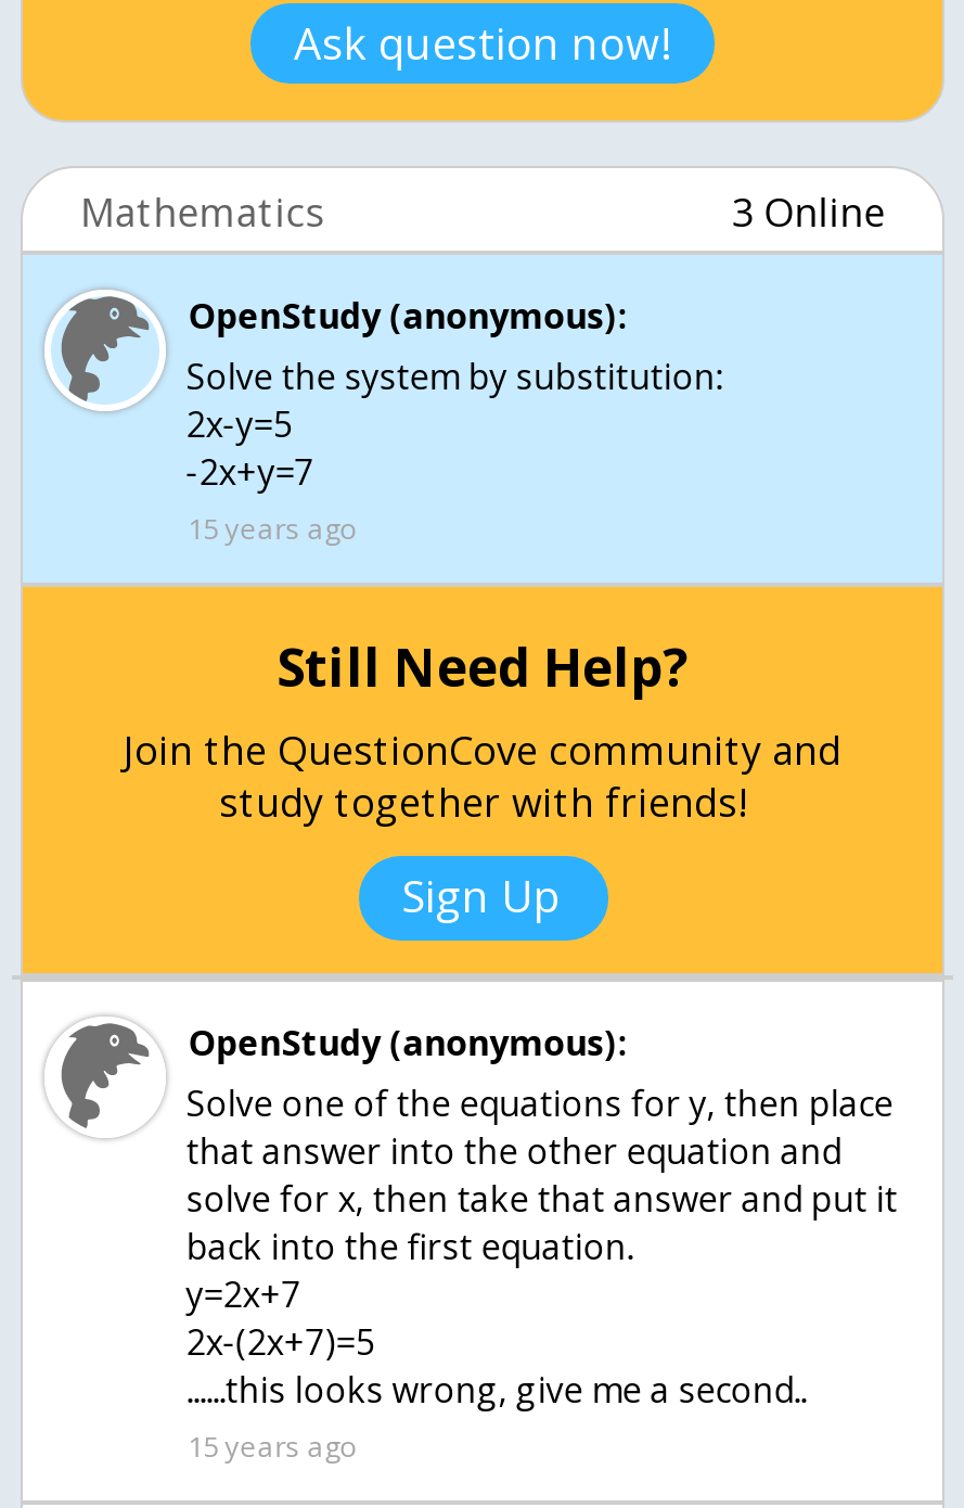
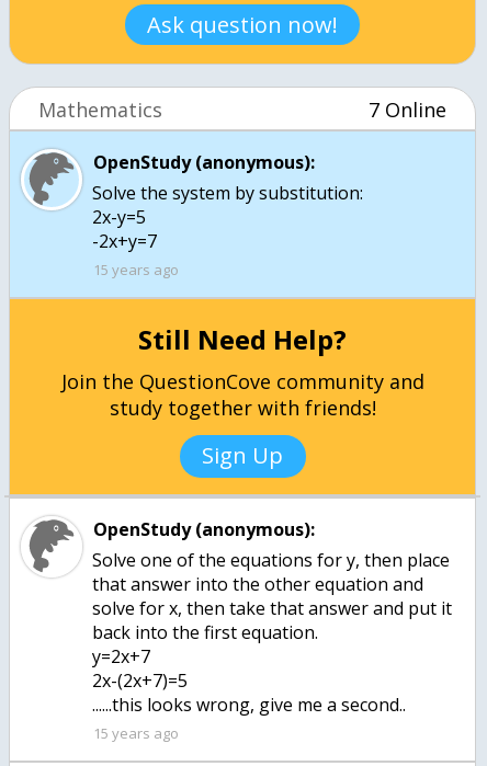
- 3 Online
+ 7 Online
